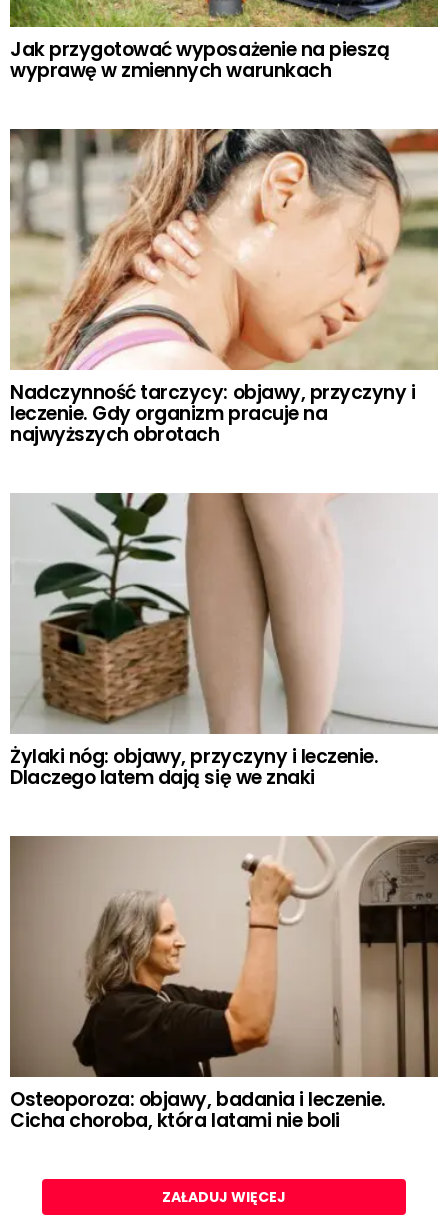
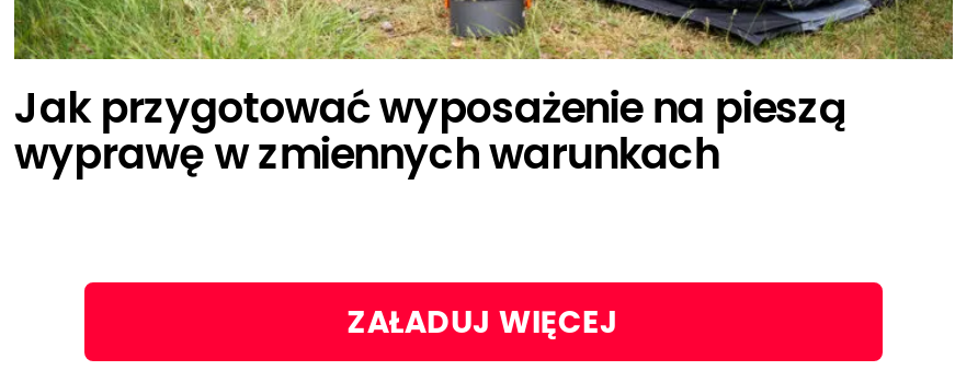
- [image]
- Nadczynność tarczycy: objawy, przyczyny i
- leczenie. Gdy organizm pracuje na
- najwyższych obrotach

- [image]
- Żylaki nóg: objawy, przyczyny i leczenie.
- Dlaczego latem dają się we znaki

- [image]
- Osteoporoza: objawy, badania i leczenie.
- Cicha choroba, która latami nie boli
